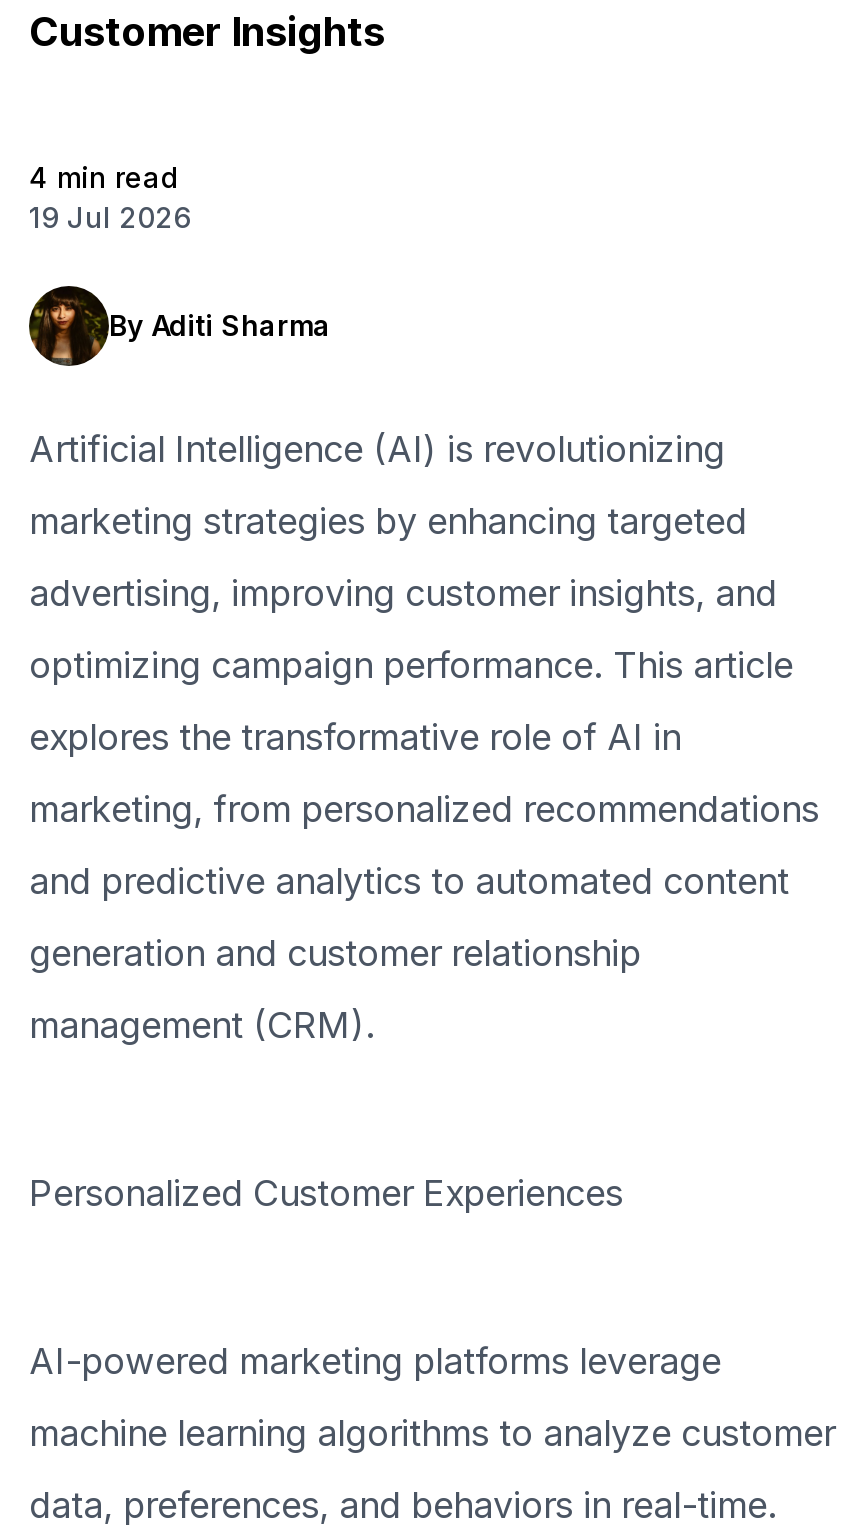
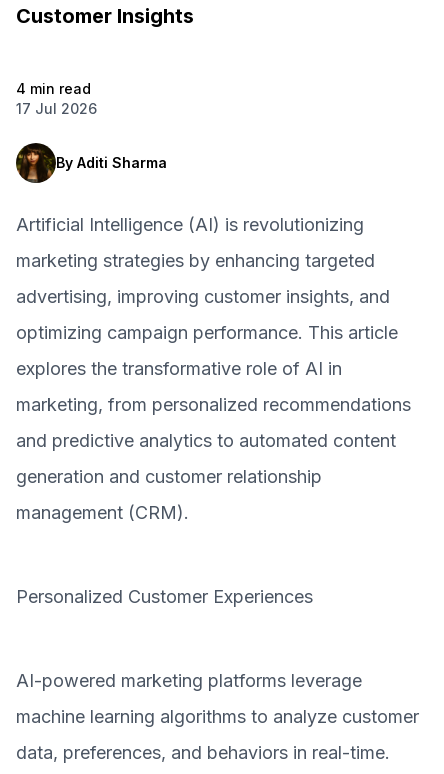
- 19 Jul 2026
+ 17 Jul 2026
